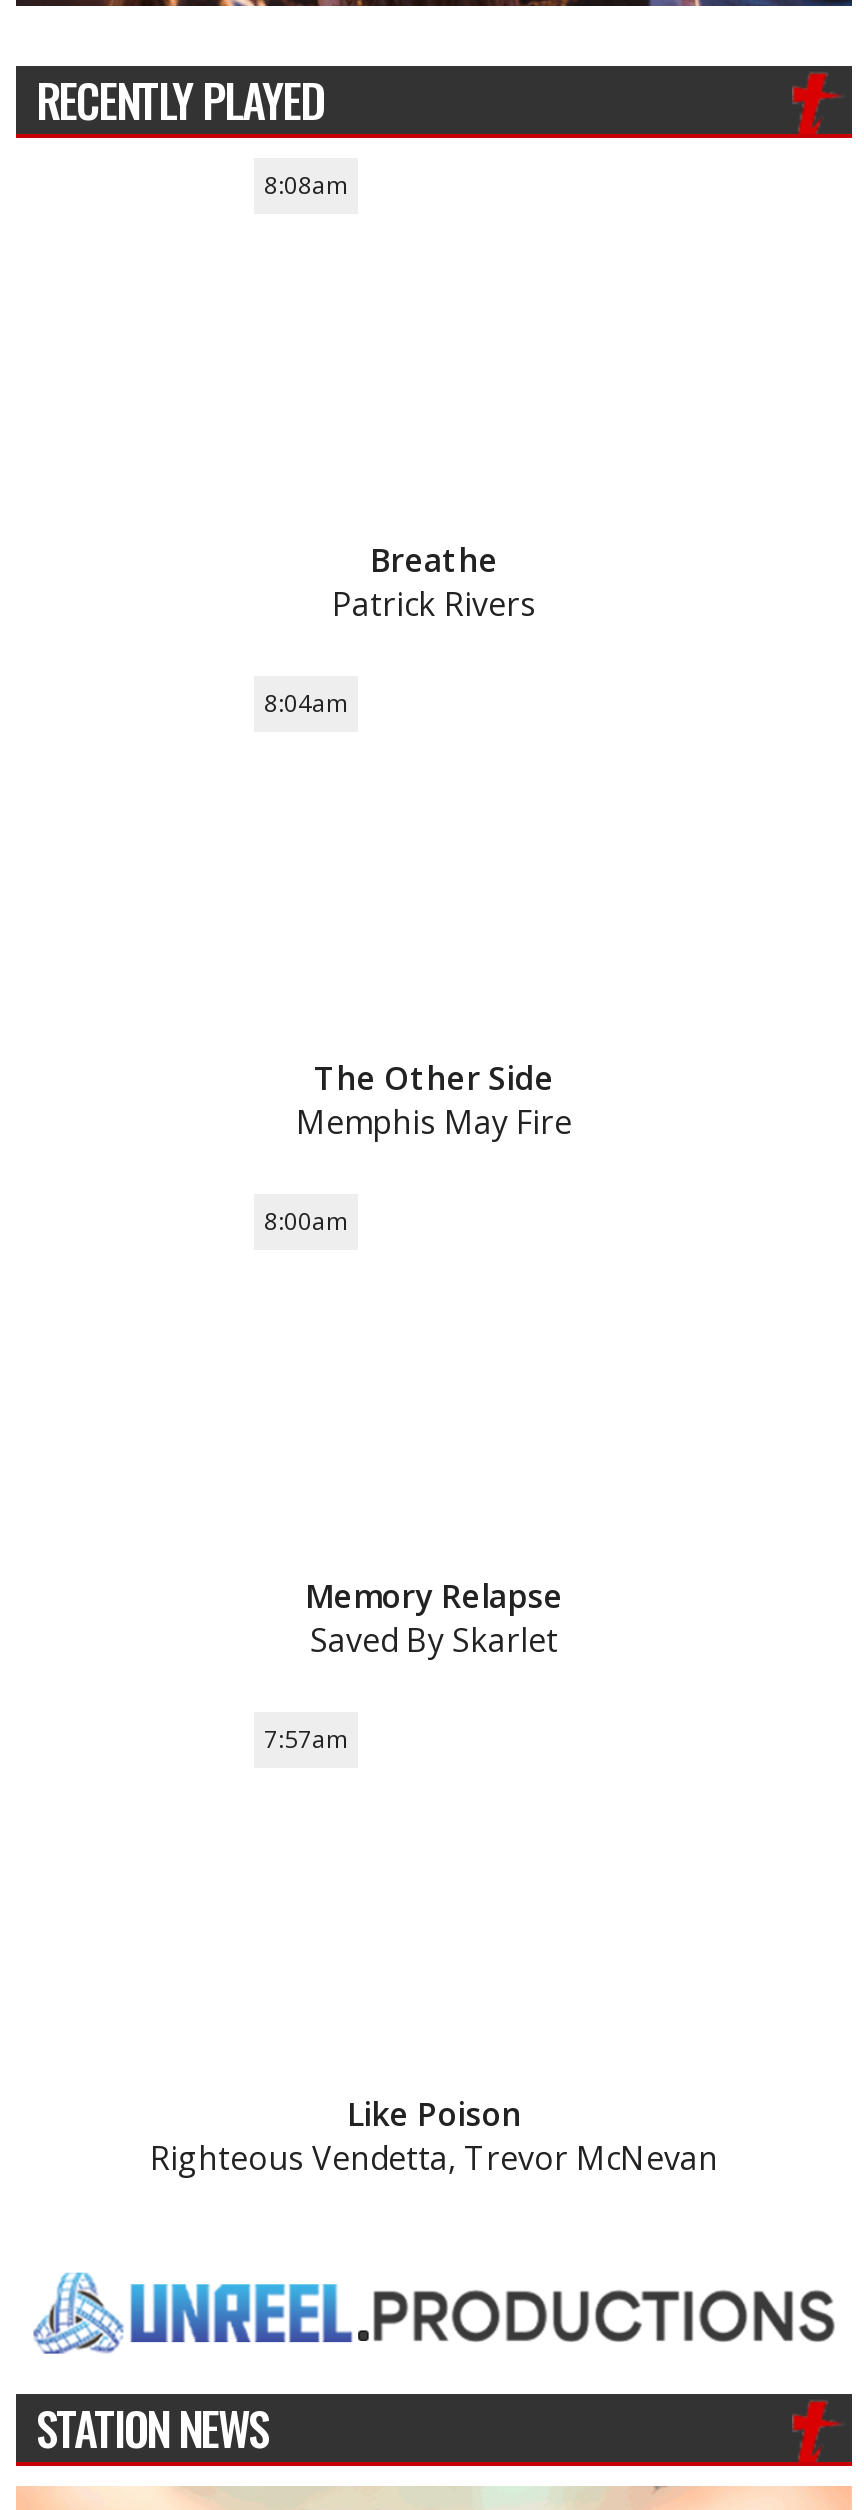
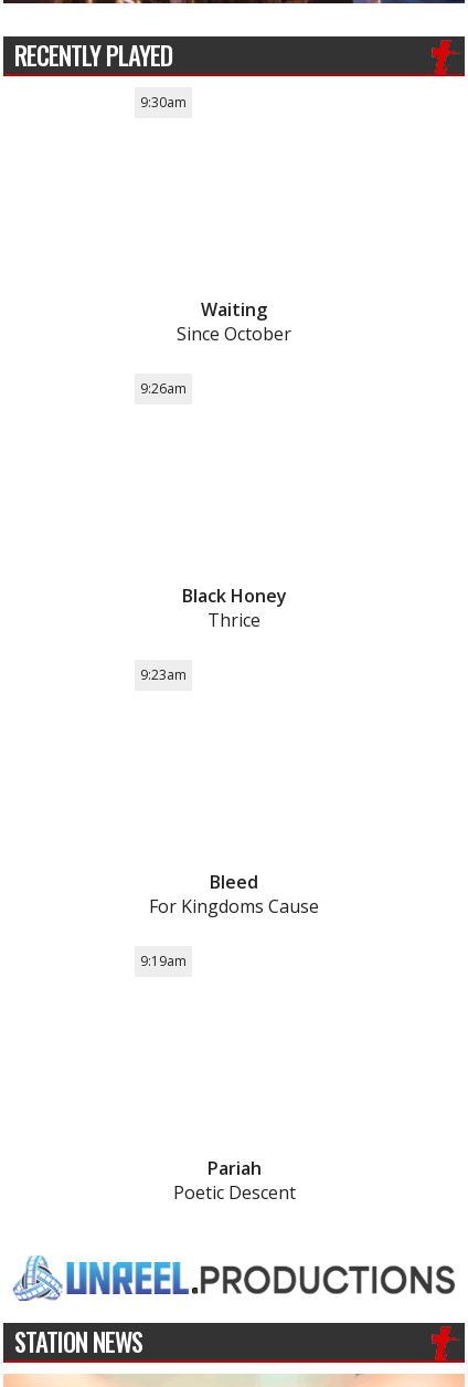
- 8:08am
+ 9:30am

- Breathe
- Patrick Rivers
+ Waiting
+ Since October

- 8:04am
+ 9:26am

- The Other Side
- Memphis May Fire
+ Black Honey
+ Thrice

- 8:00am
+ 9:23am

- Memory Relapse
- Saved By Skarlet
+ Bleed
+ For Kingdoms Cause

- 7:57am
+ 9:19am

- Like Poison
- Righteous Vendetta, Trevor McNevan
+ Pariah
+ Poetic Descent
